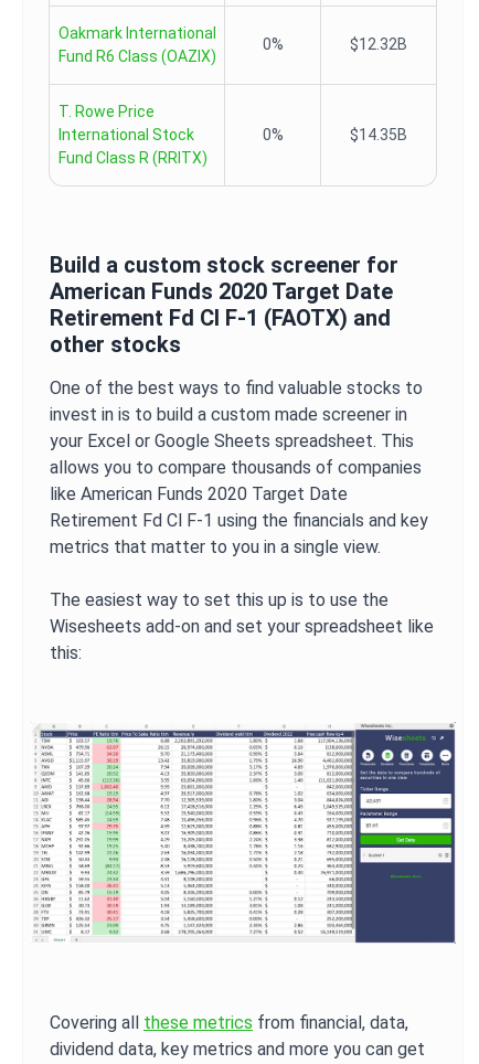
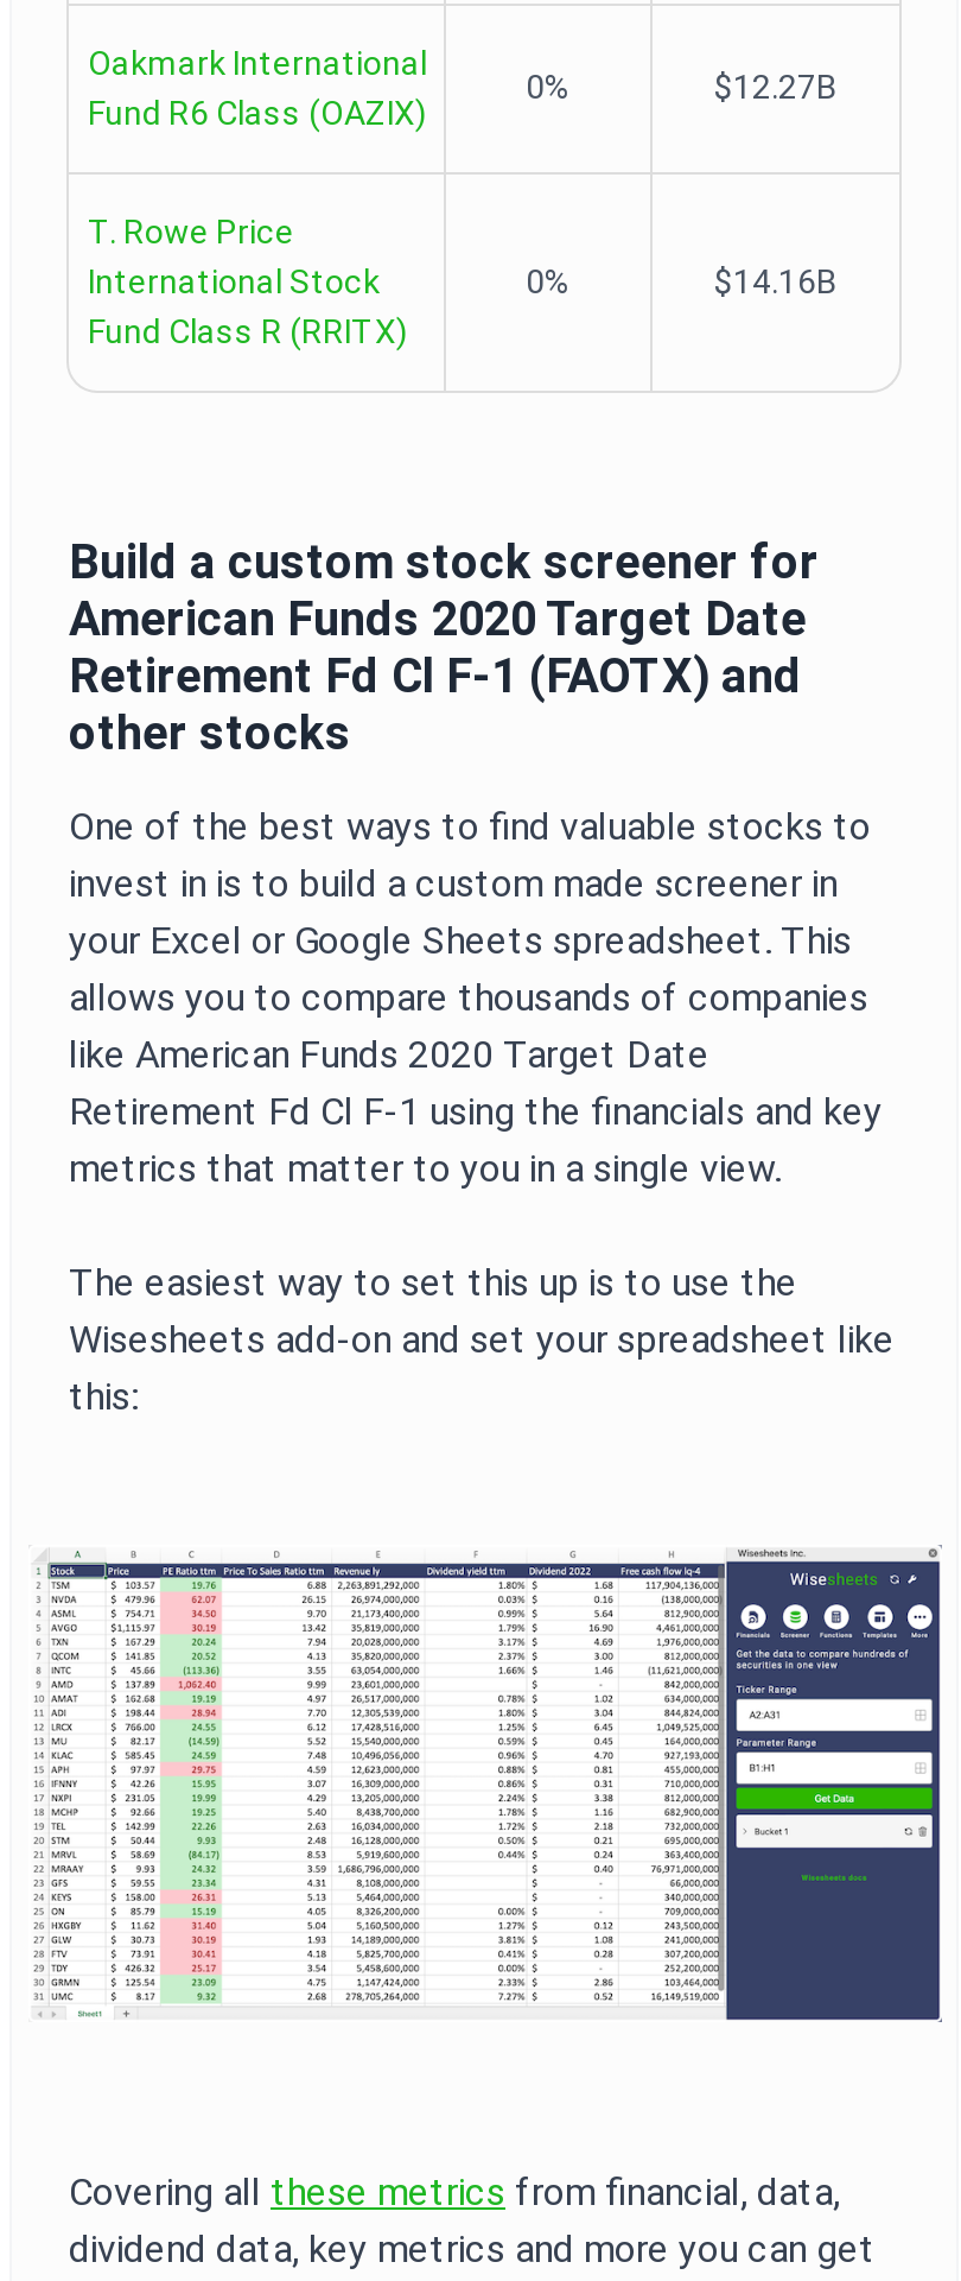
- $12.32B
+ $12.27B

- $14.35B
+ $14.16B
